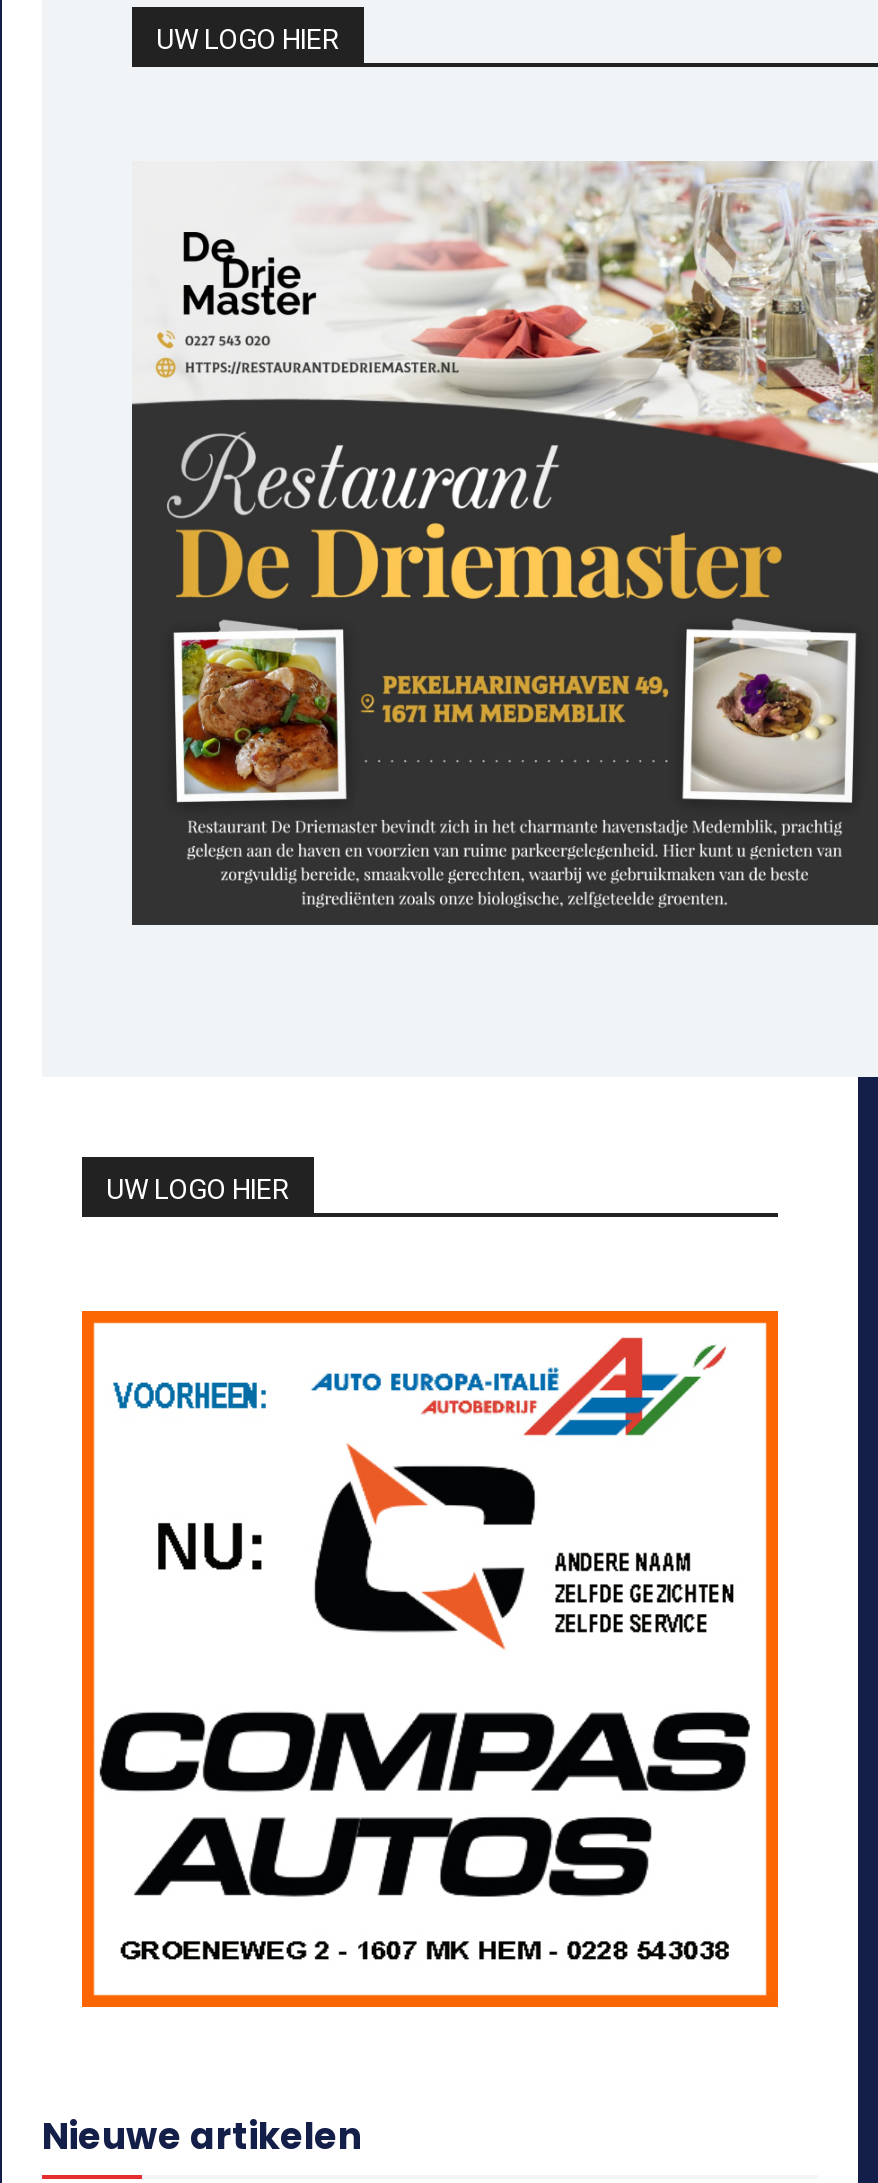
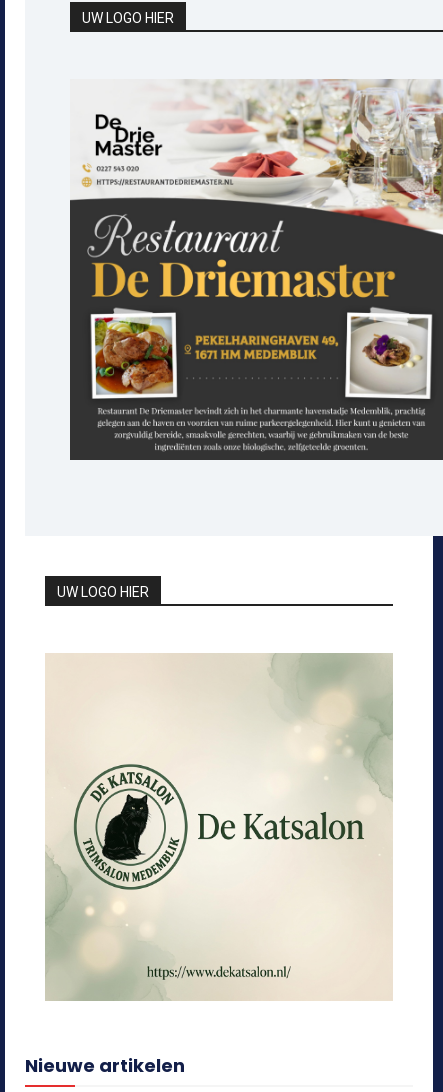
- [image]
+ [image]
